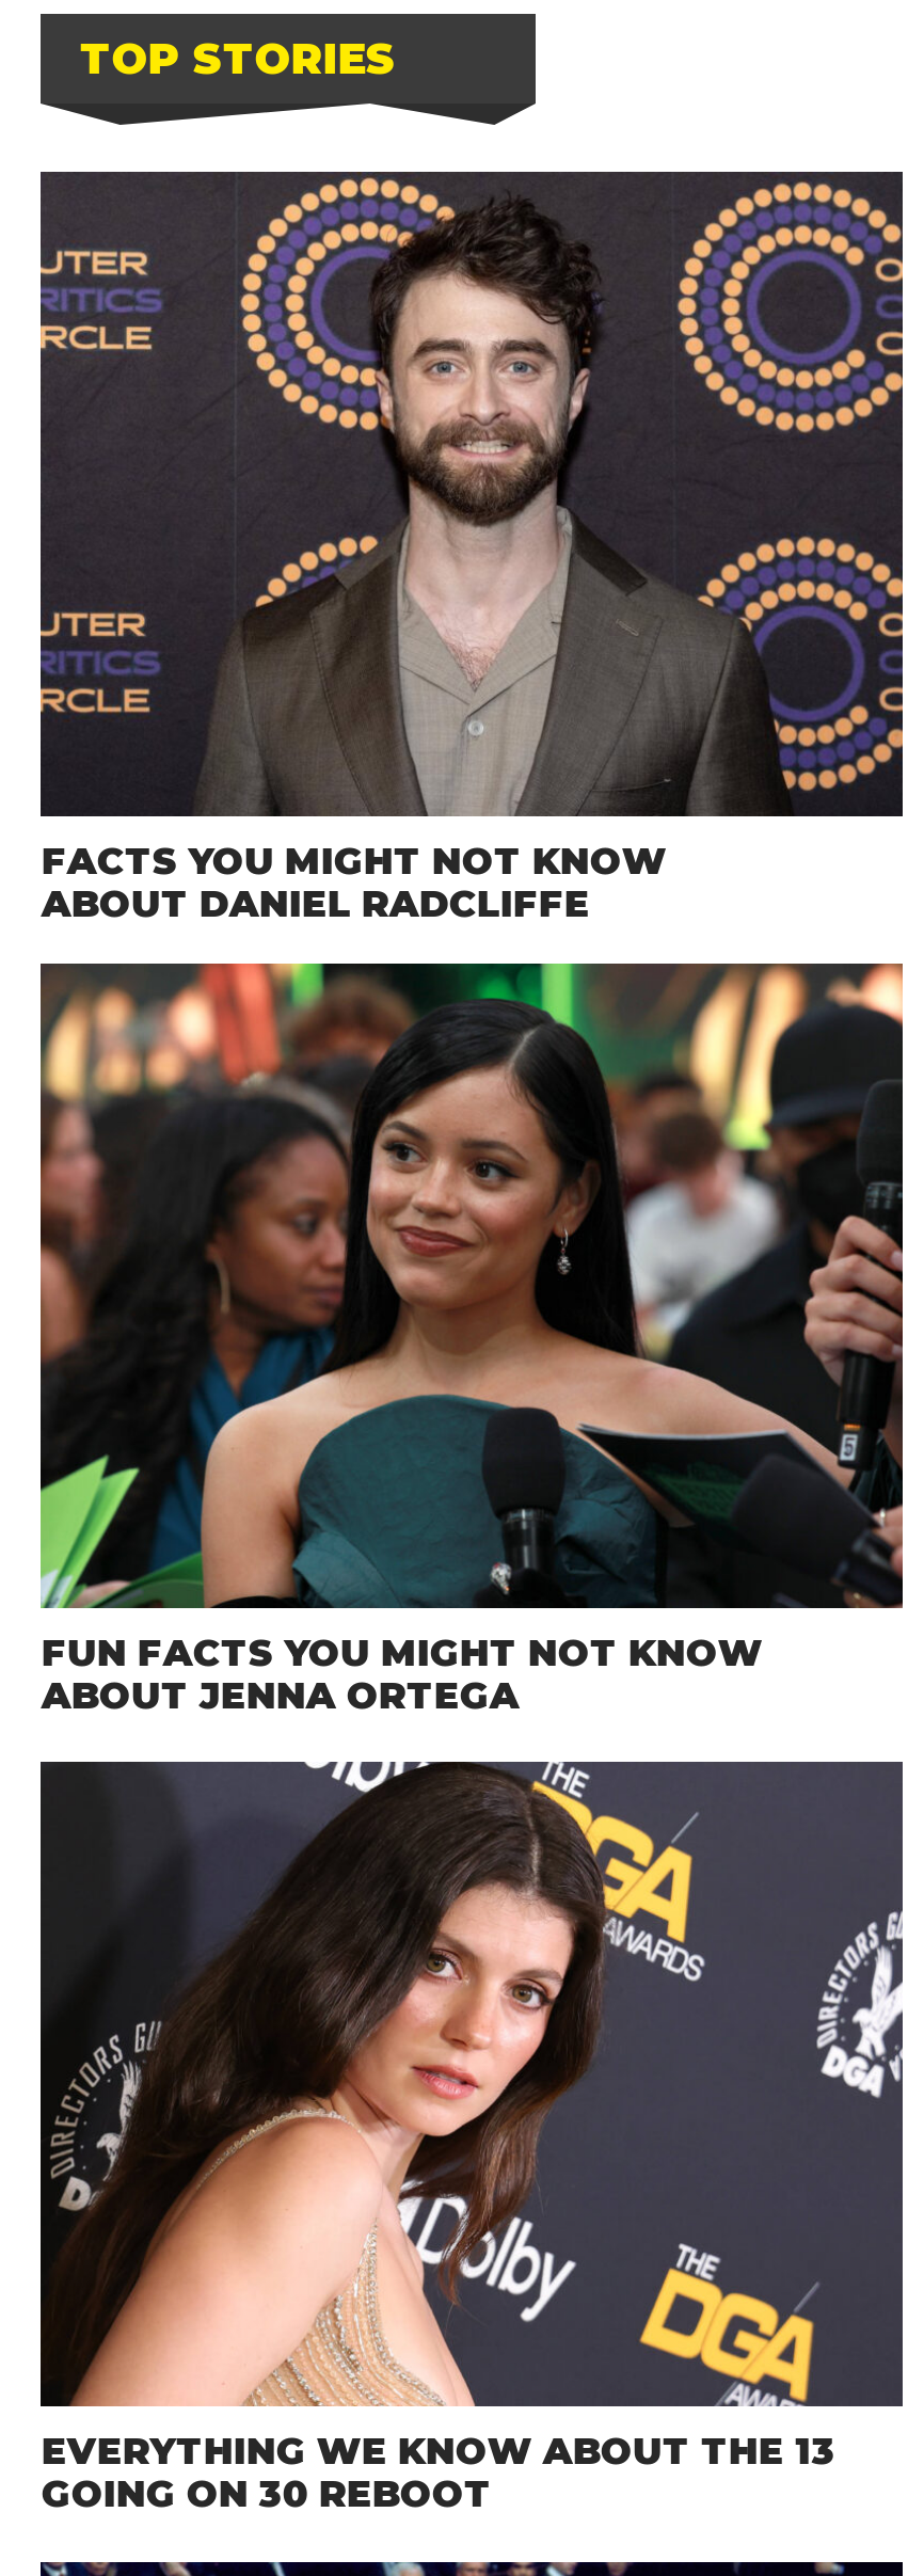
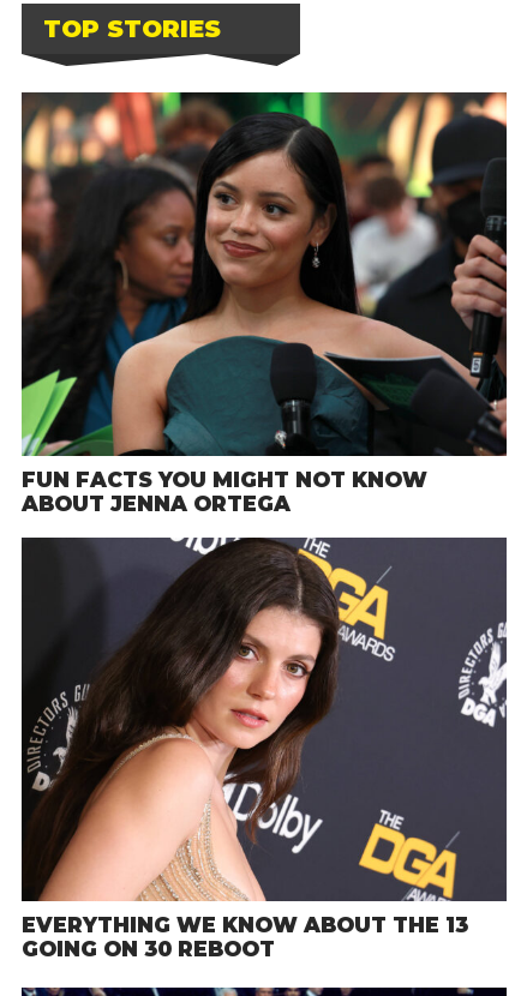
- [image]
- FACTS YOU MIGHT NOT KNOW
- ABOUT DANIEL RADCLIFFE
